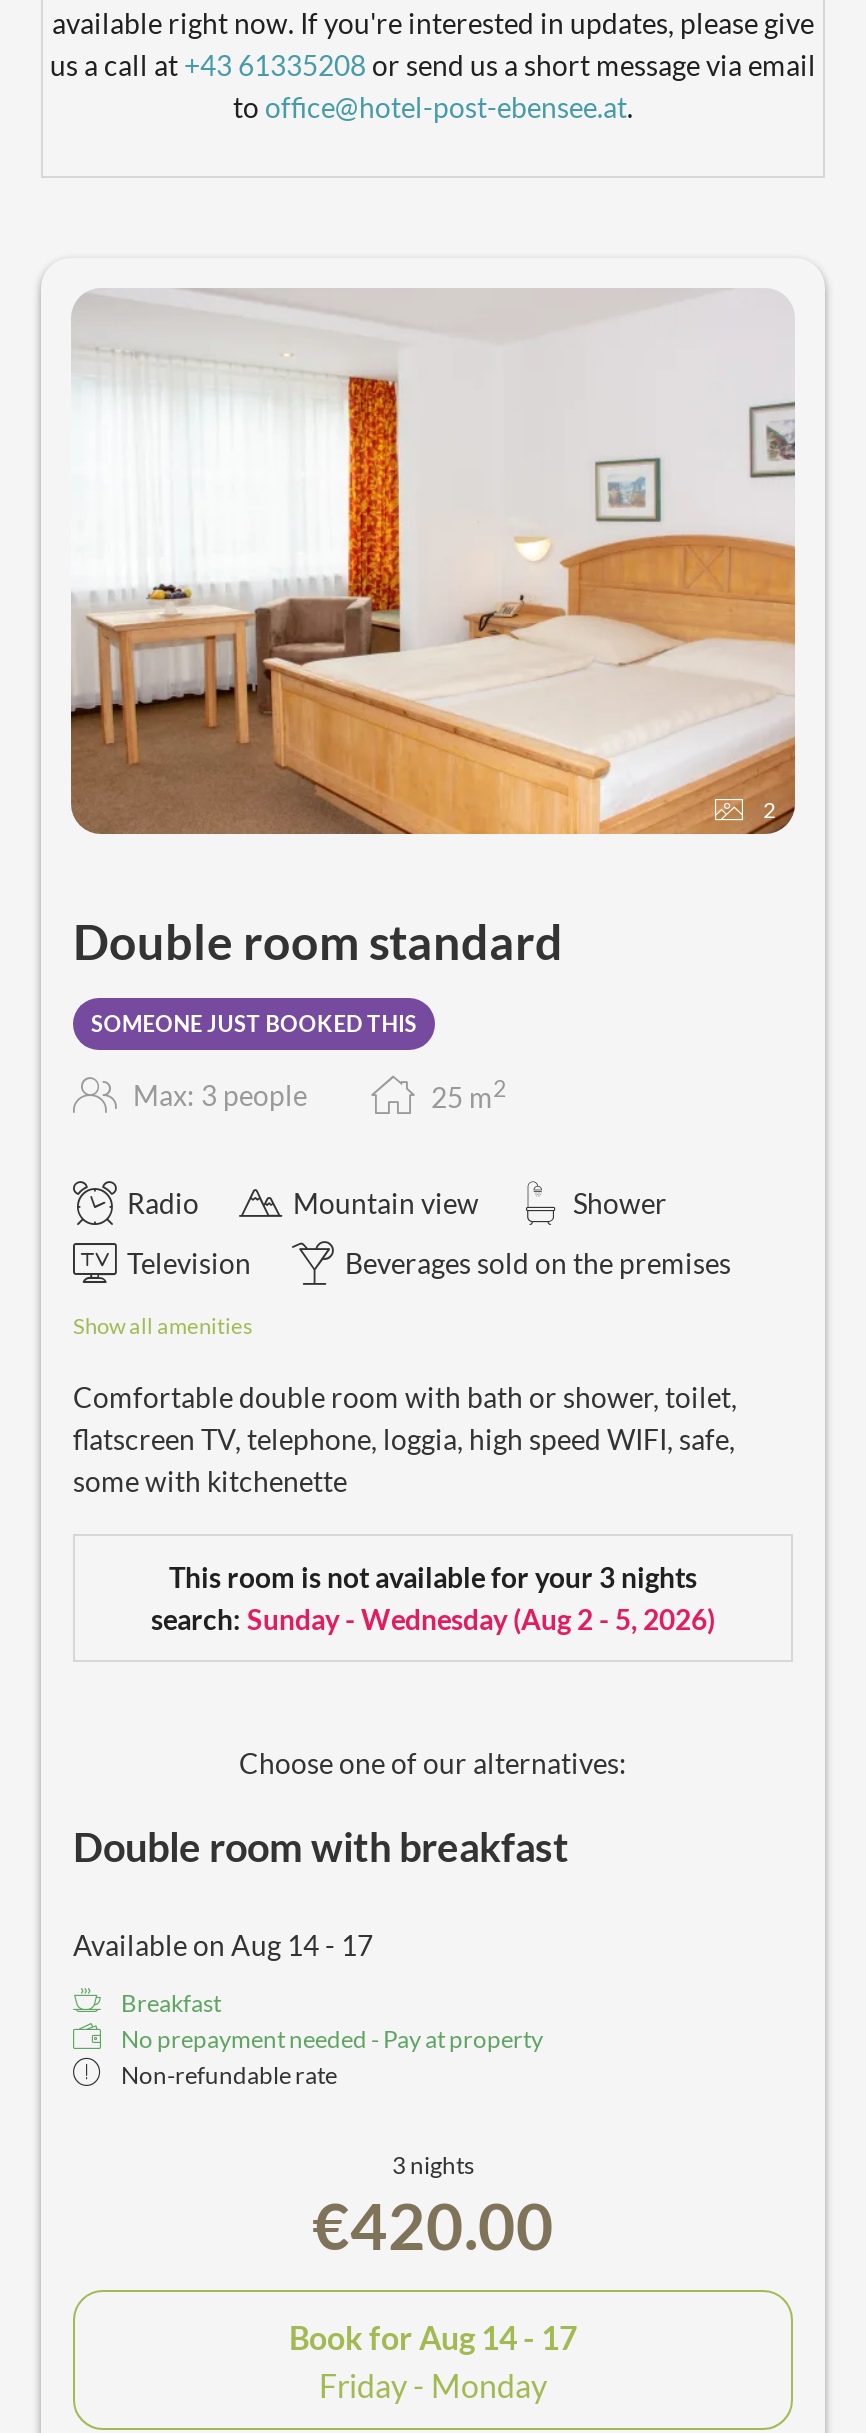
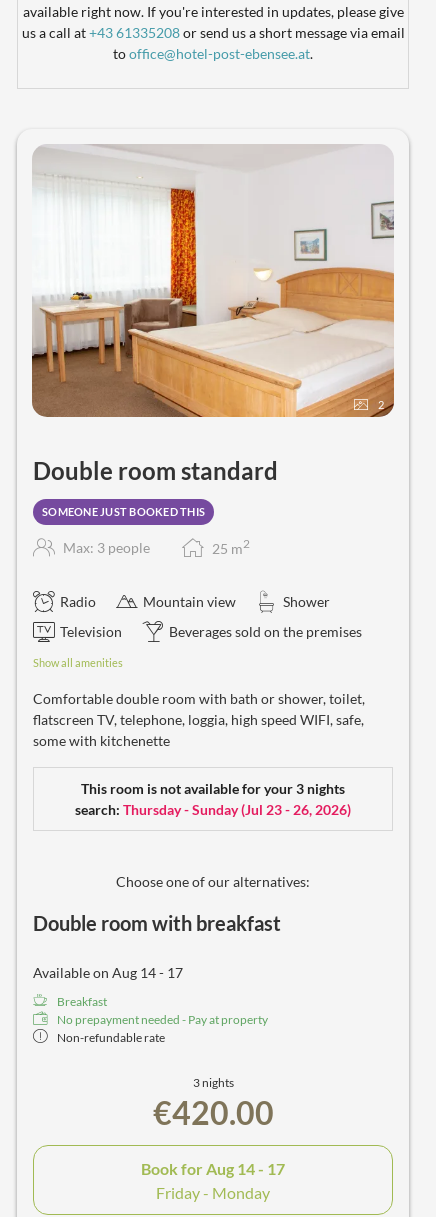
- search: Sunday - Wednesday (Aug 2 - 5, 2026)
+ search: Thursday - Sunday (Jul 23 - 26, 2026)
